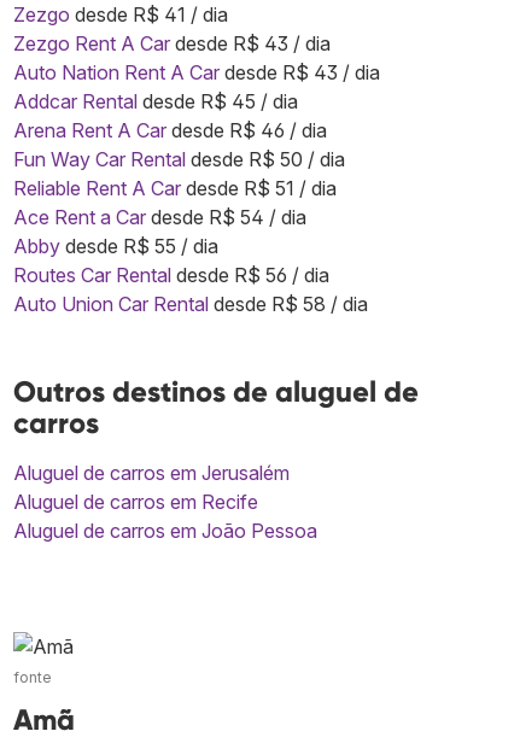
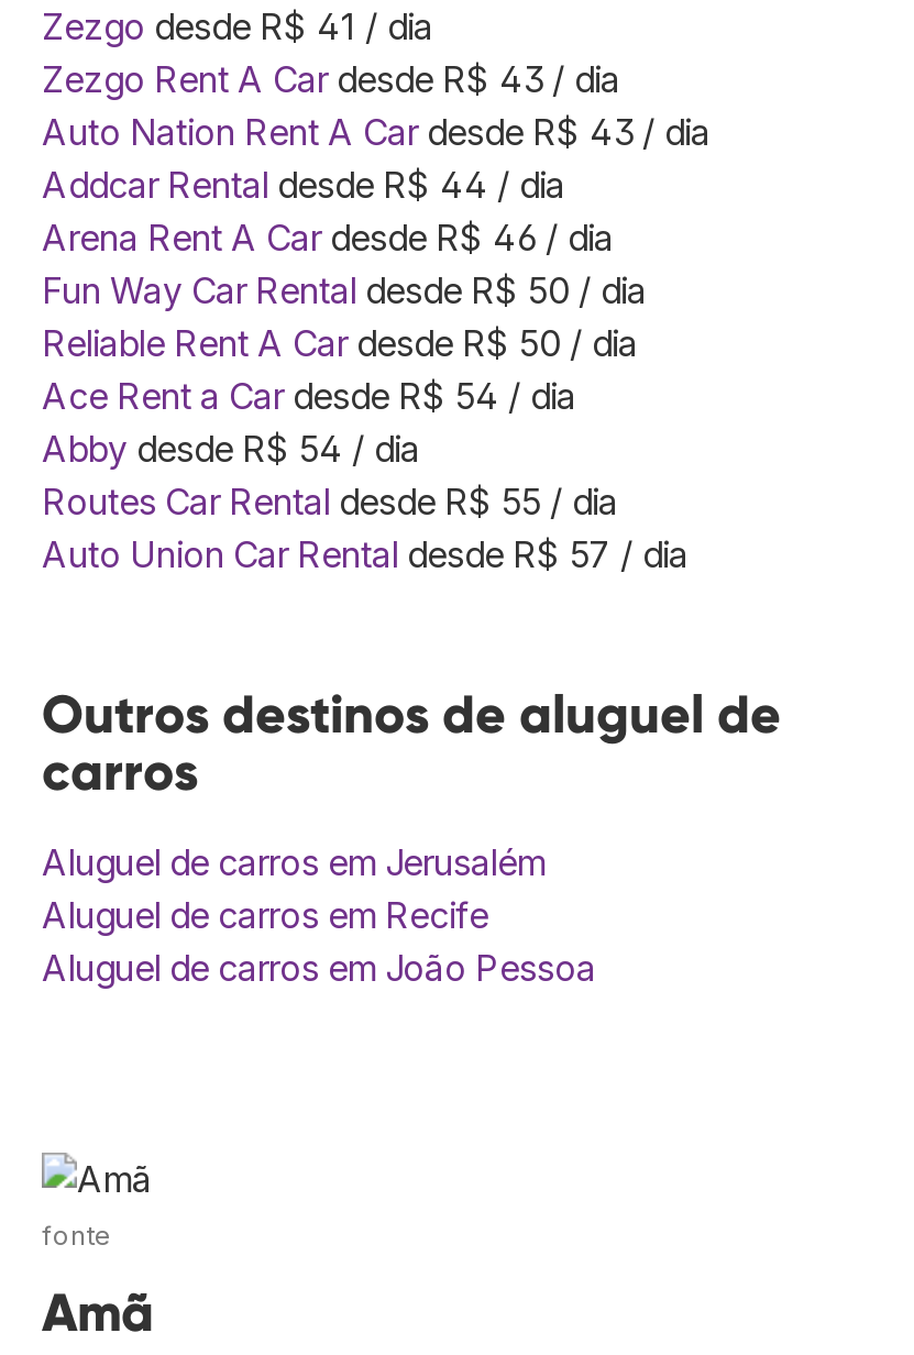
- Addcar Rental desde R$ 45 / dia
+ Addcar Rental desde R$ 44 / dia

- Reliable Rent A Car desde R$ 51 / dia
+ Reliable Rent A Car desde R$ 50 / dia

- Abby desde R$ 55 / dia
+ Abby desde R$ 54 / dia

- Routes Car Rental desde R$ 56 / dia
+ Routes Car Rental desde R$ 55 / dia

- Auto Union Car Rental desde R$ 58 / dia
+ Auto Union Car Rental desde R$ 57 / dia
